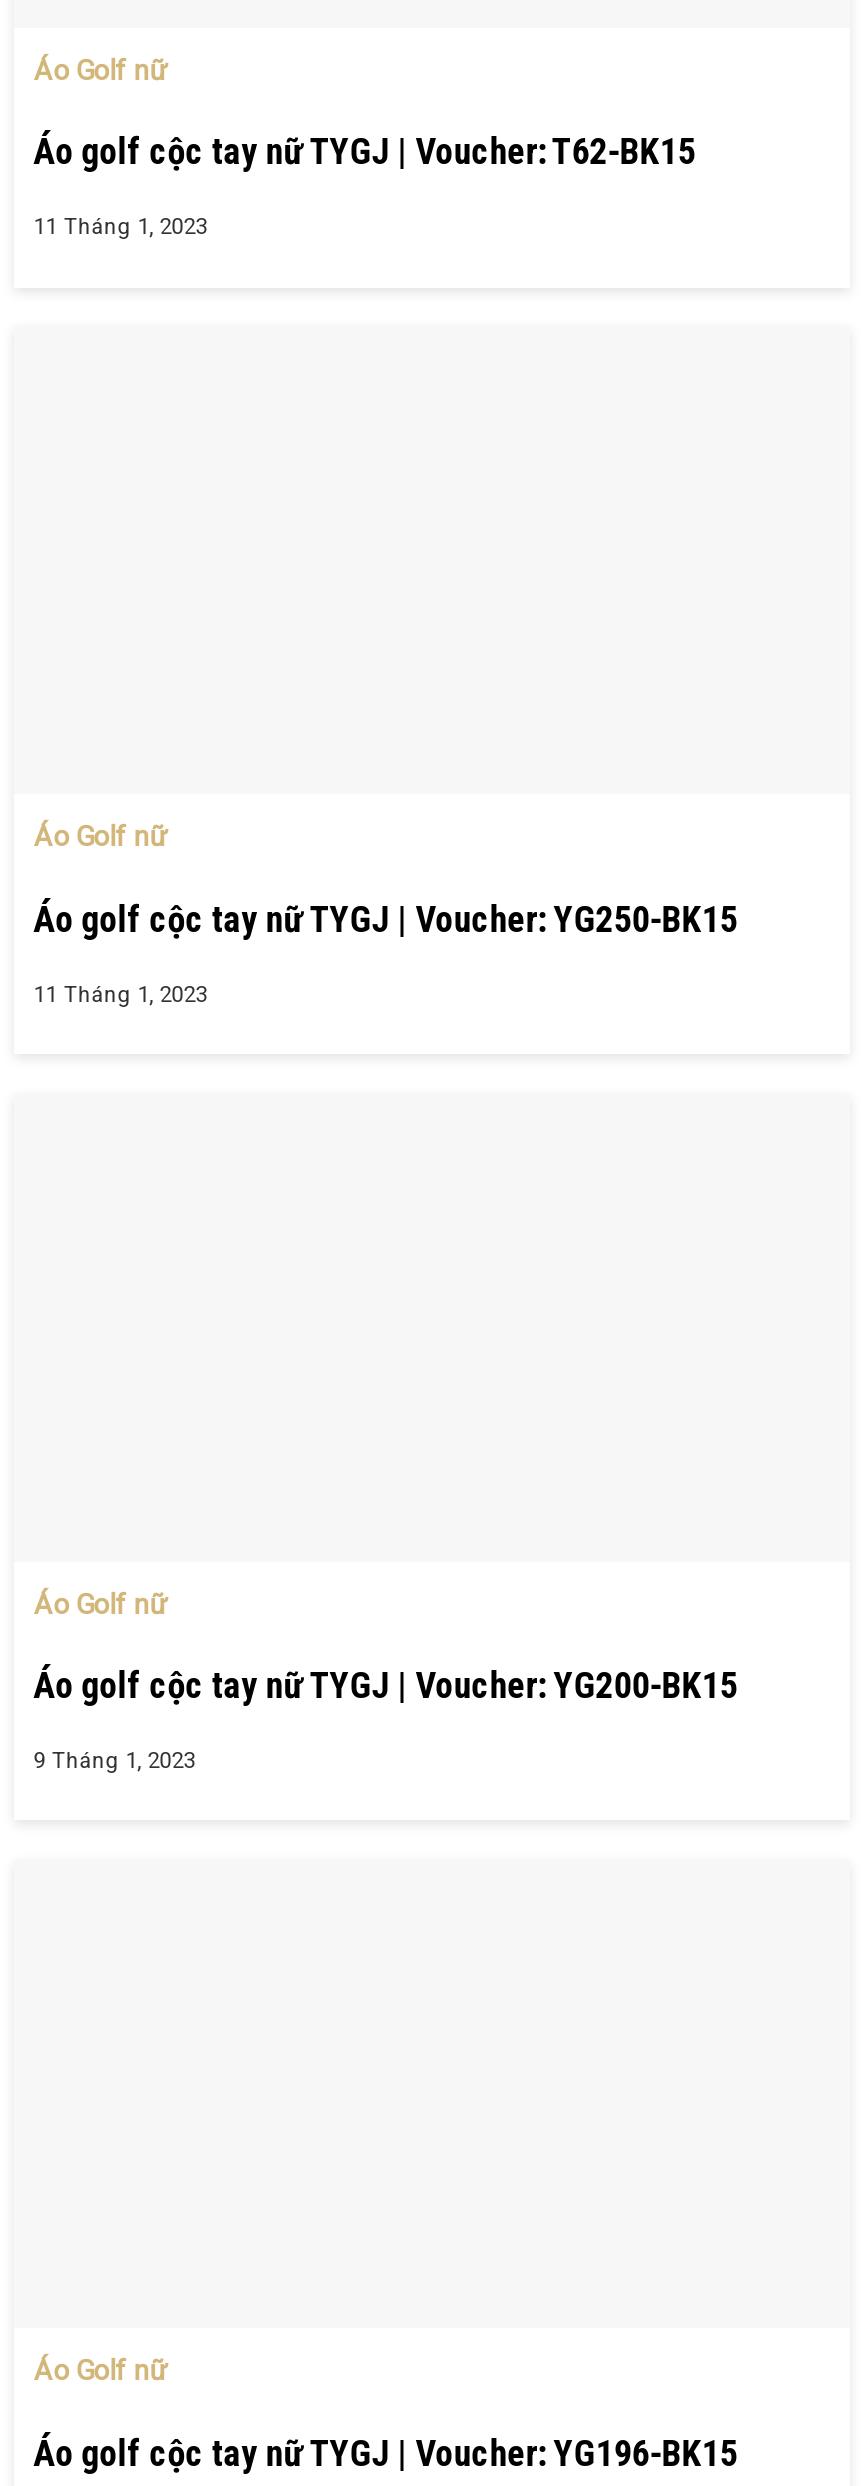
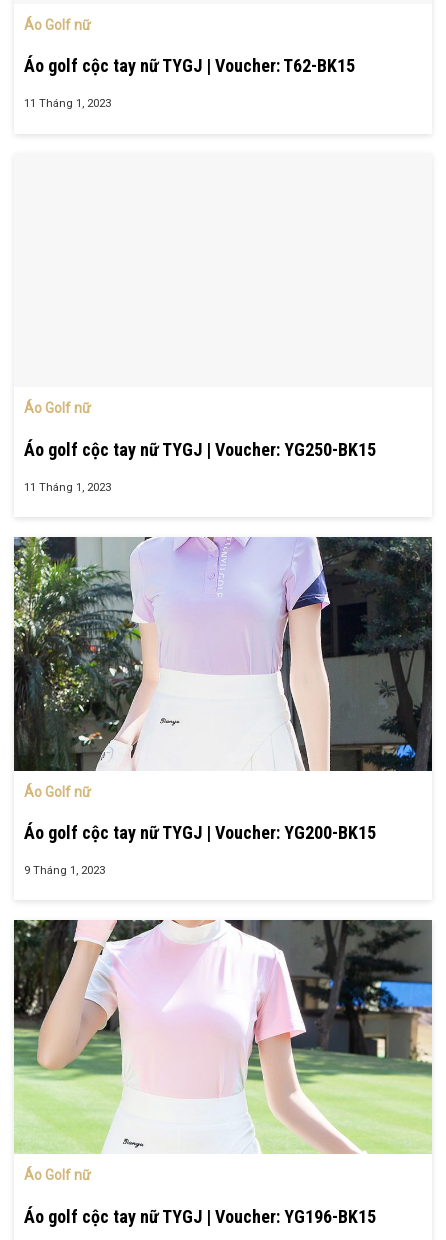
+ [image]

+ [image]
